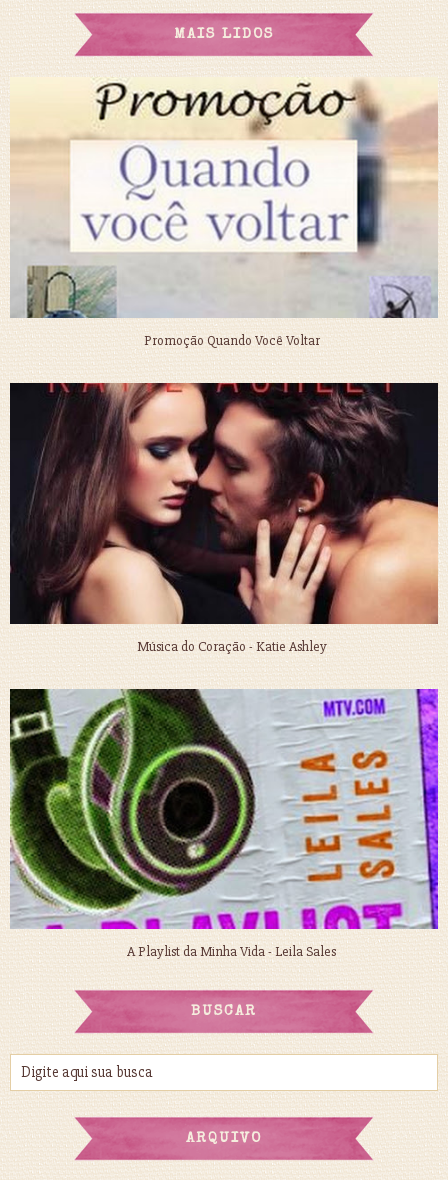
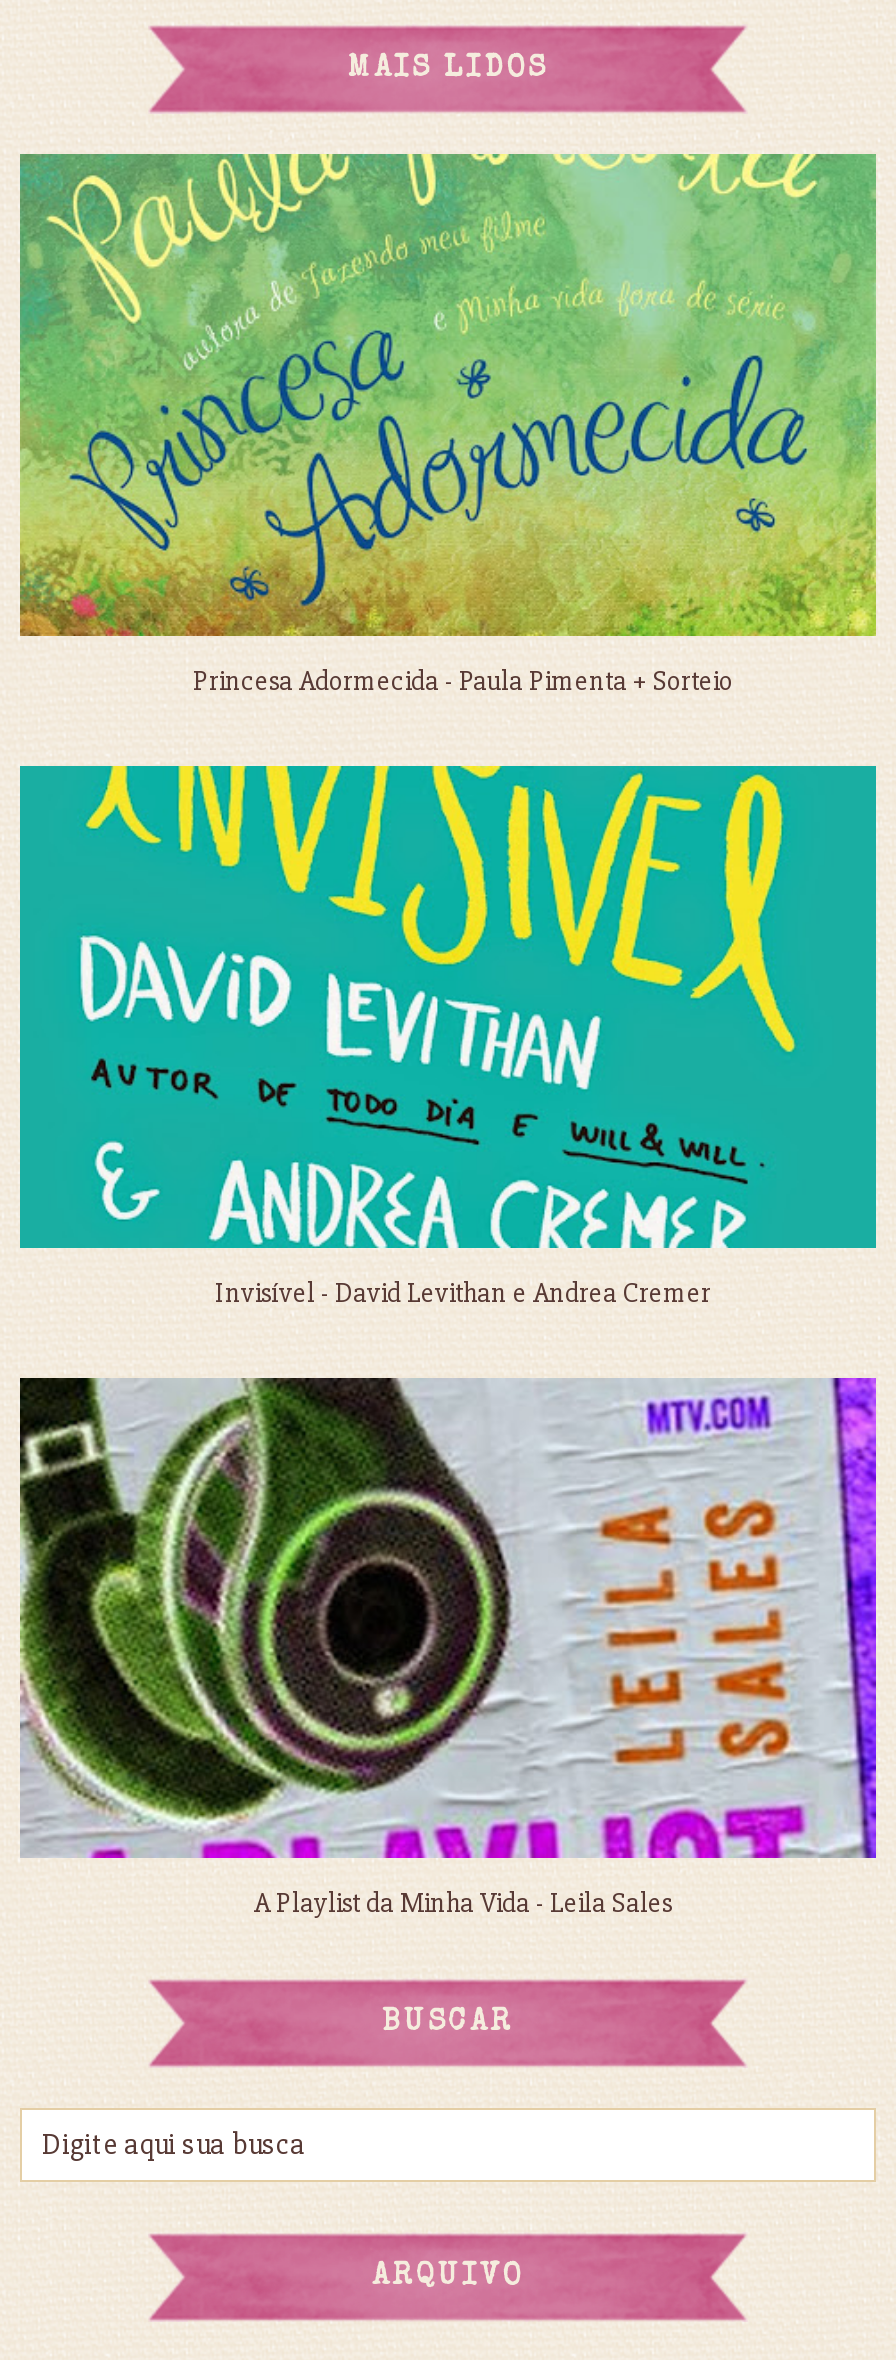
- [image]
- Promoção Quando Você Voltar
+ [image]
+ Princesa Adormecida - Paula Pimenta + Sorteio

- [image]
- Música do Coração - Katie Ashley
+ [image]
+ Invisível - David Levithan e Andrea Cremer
